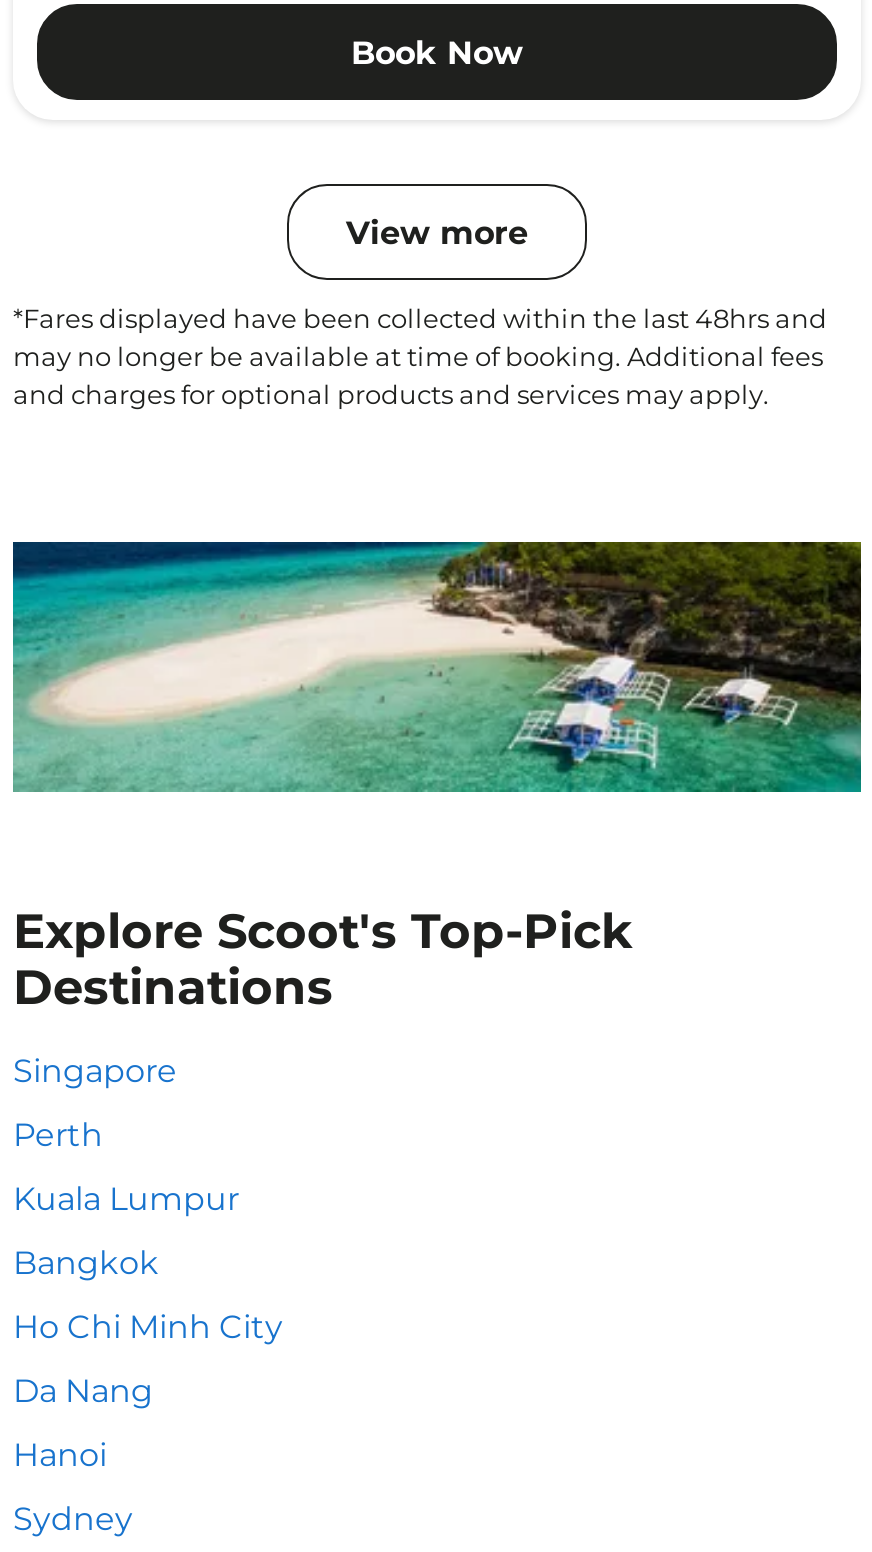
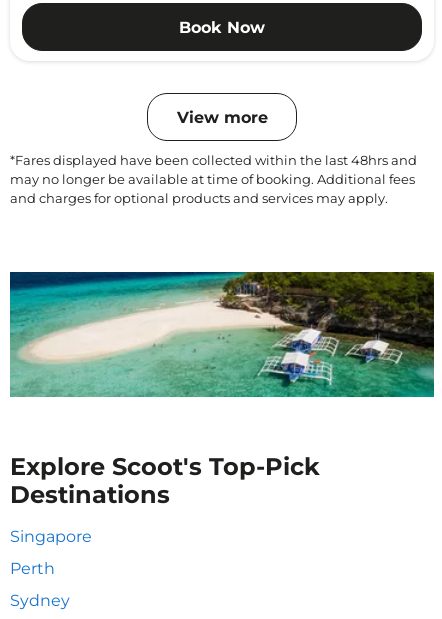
- Kuala Lumpur
- Bangkok
- Ho Chi Minh City
- Da Nang
- Hanoi
